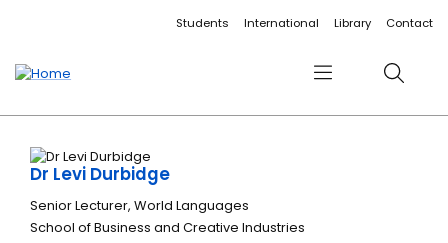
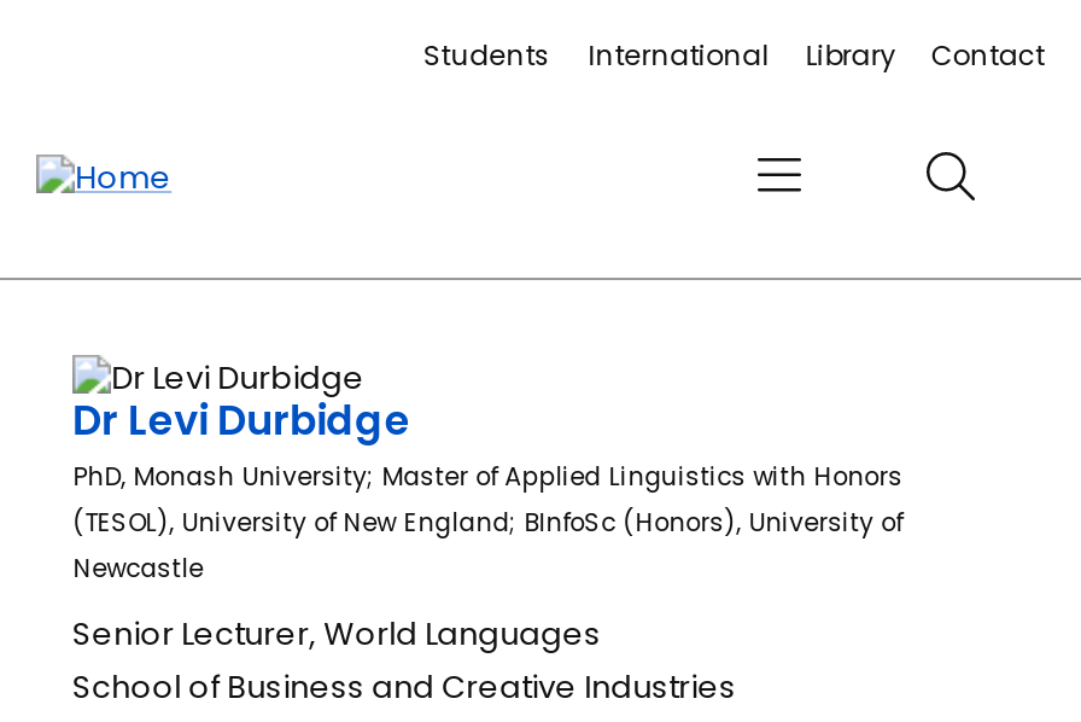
+ PhD, Monash University; Master of Applied Linguistics with Honors
+ (TESOL), University of New England; BInfoSc (Honors), University of
+ Newcastle
